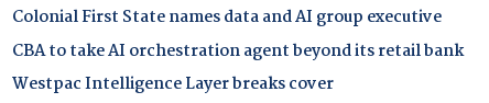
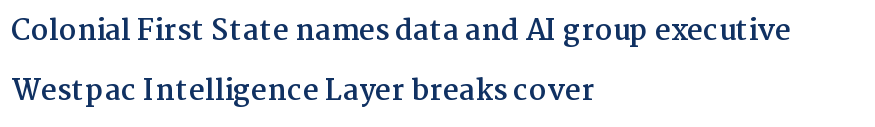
- CBA to take AI orchestration agent beyond its retail bank
